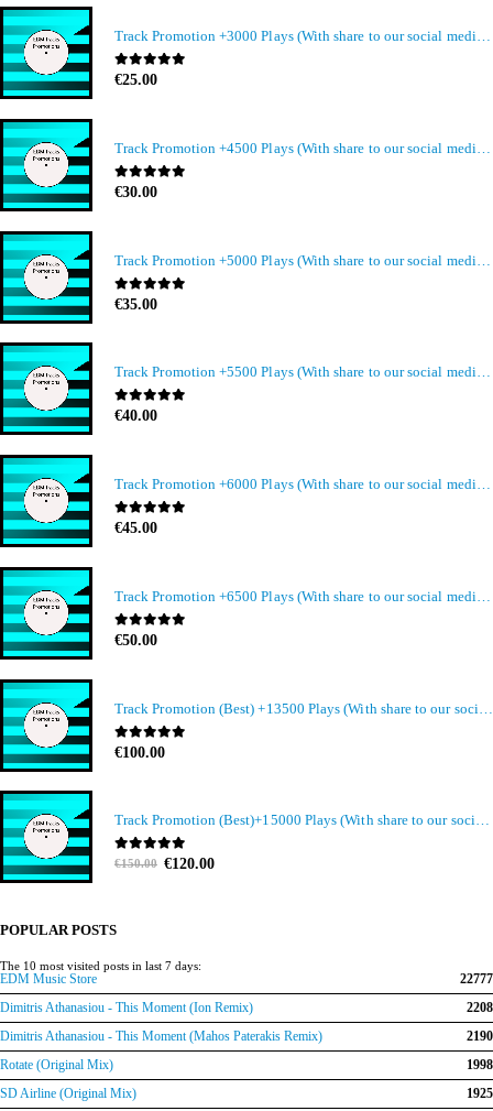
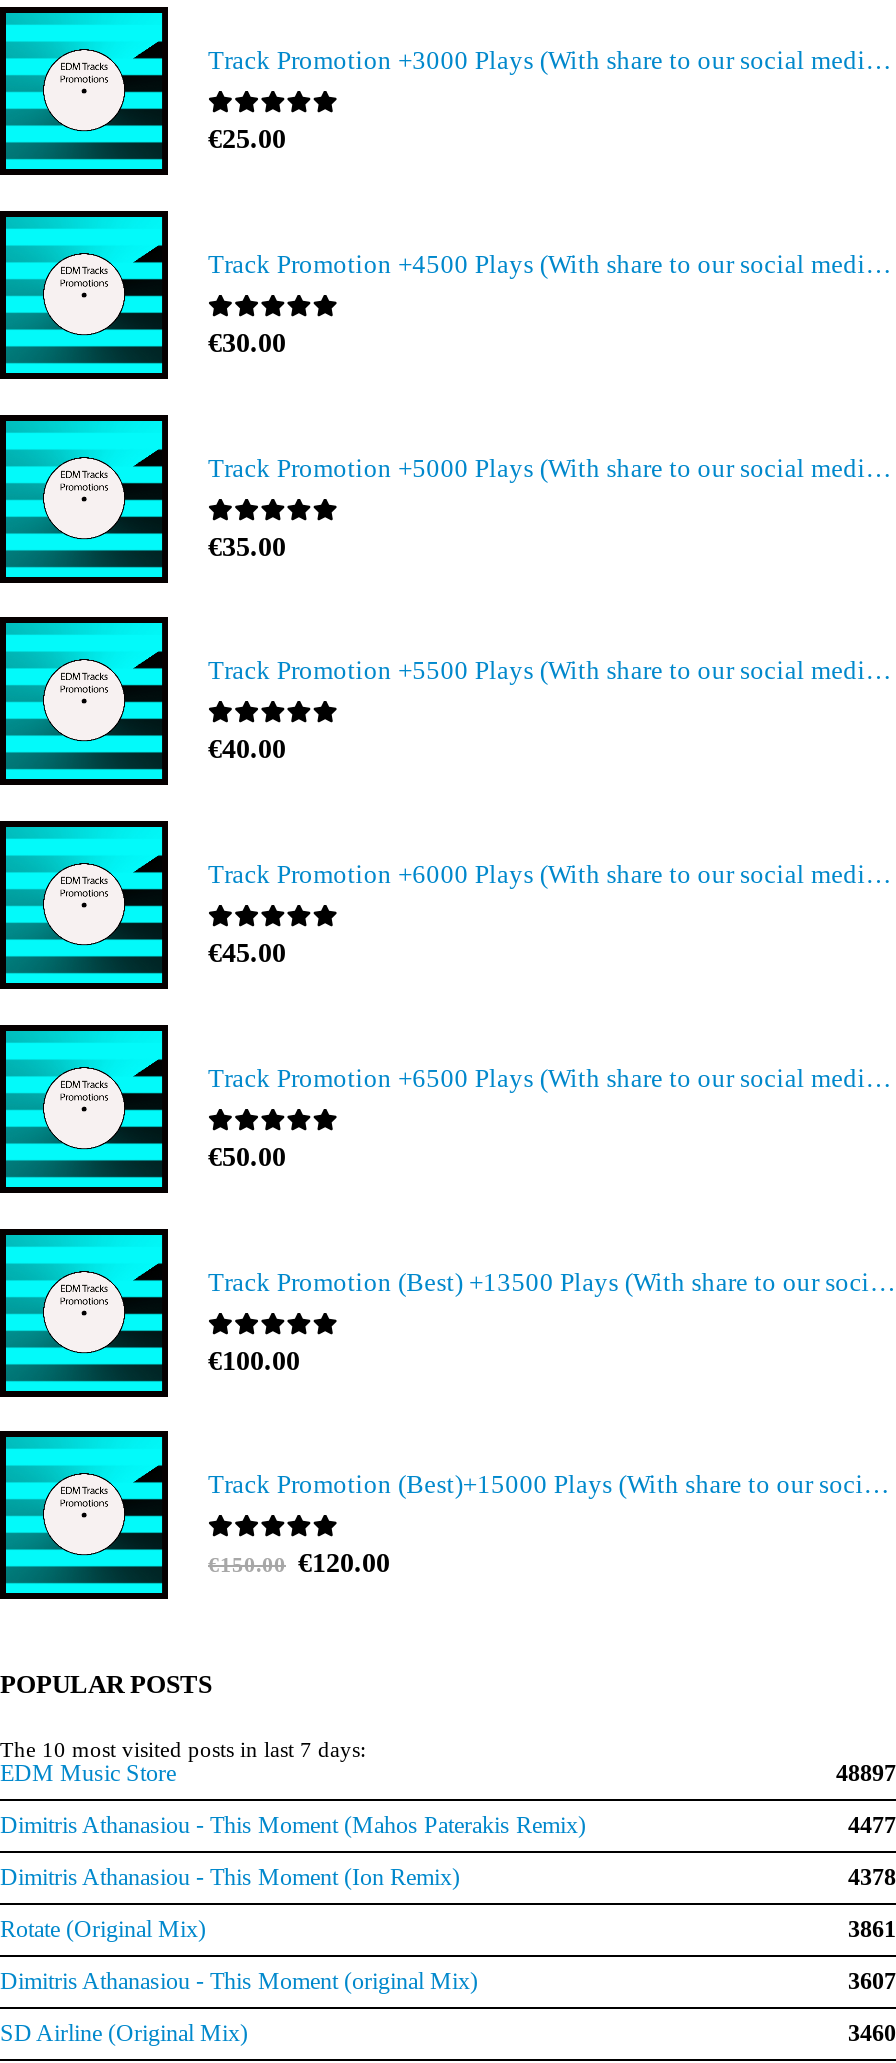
- 22777
+ 48897
+ 4477

- 2208
- 2190
+ 4378

moved up: Dimitris Athanasiou - This Moment (Mahos Paterakis Remix)

- 1998
+ 3861
+ Dimitris Athanasiou - This Moment (original Mix)
+ 3607

- 1925
+ 3460
